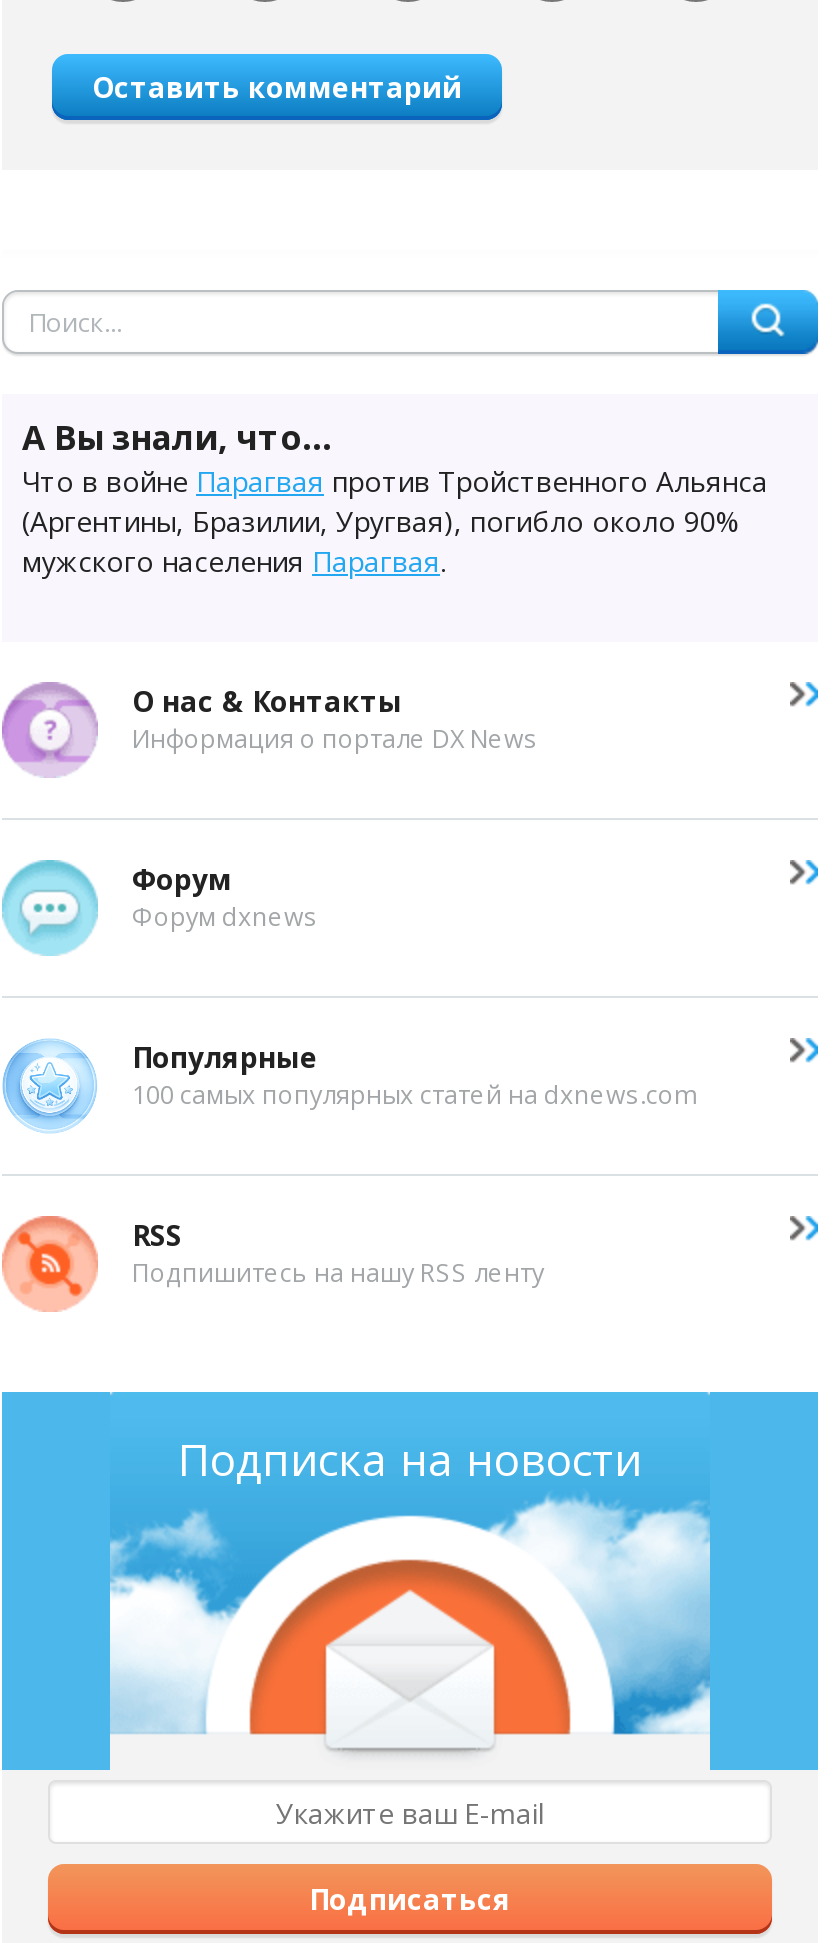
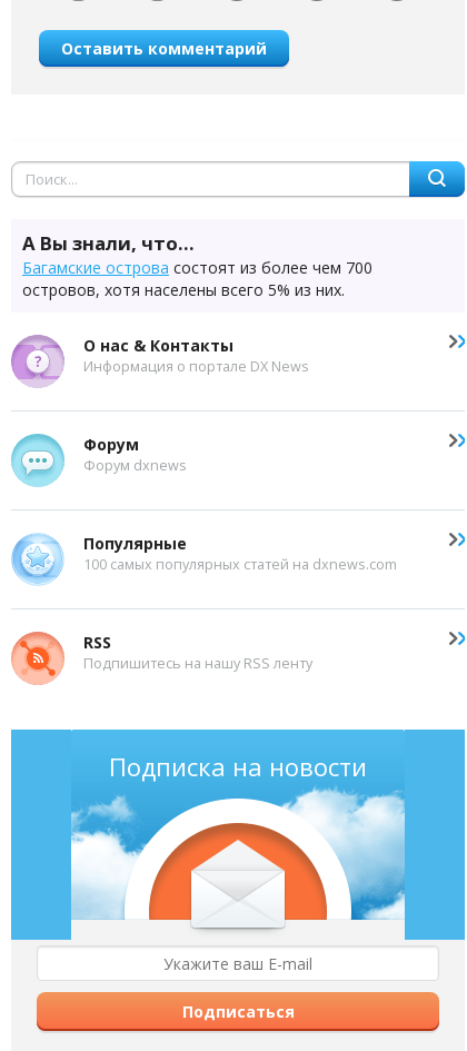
- Что в войне Парагвая против Тройственного Альянса
- (Аргентины, Бразилии, Уругвая), погибло около 90%
- мужского населения Парагвая.
+ Багамские острова состоят из более чем 700
+ островов, хотя населены всего 5% из них.
